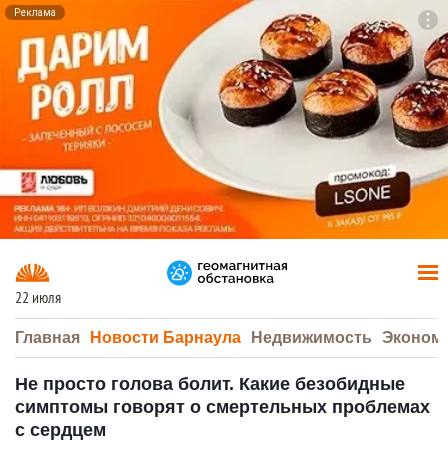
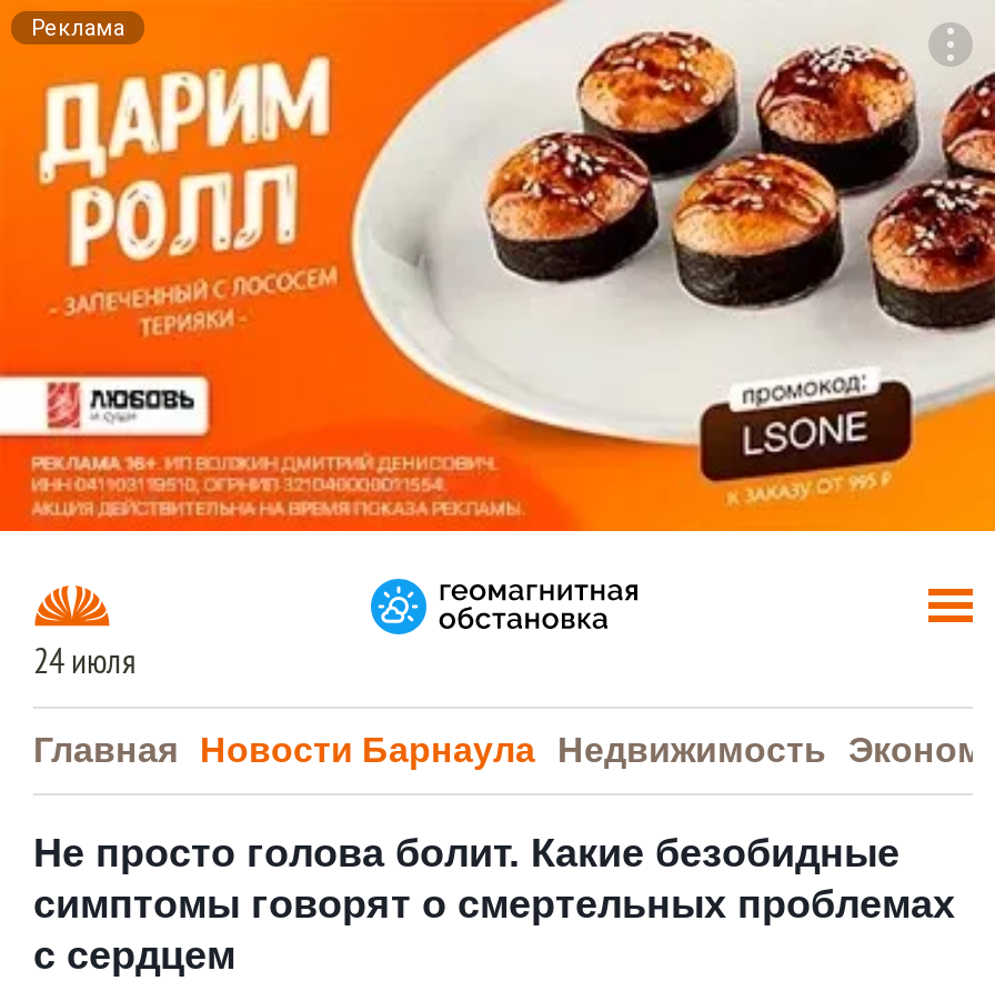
- 22 июля
+ 24 июля
